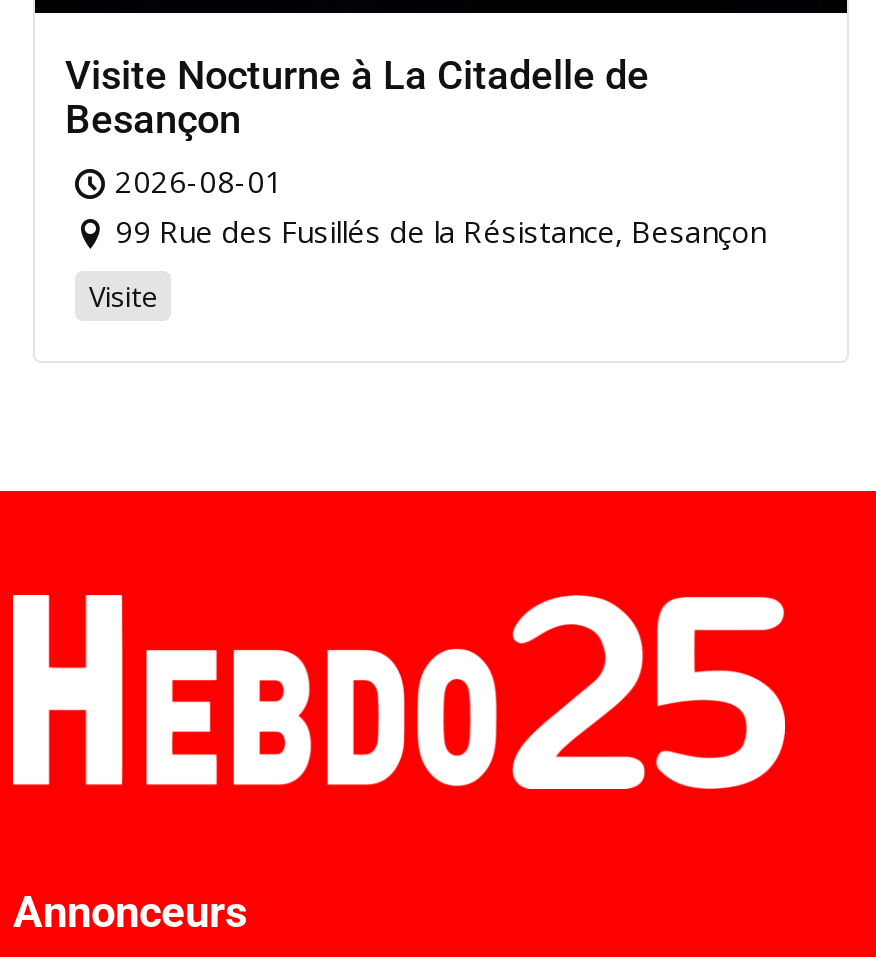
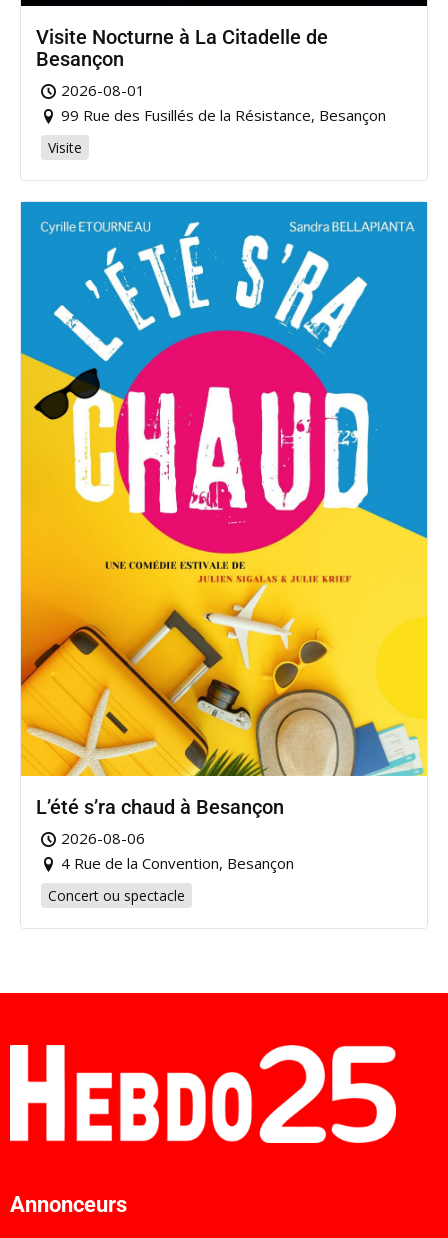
+ [image]
+ L’été s’ra chaud à Besançon
+ 2026-08-06
+ 4 Rue de la Convention, Besançon
+ Concert ou spectacle
